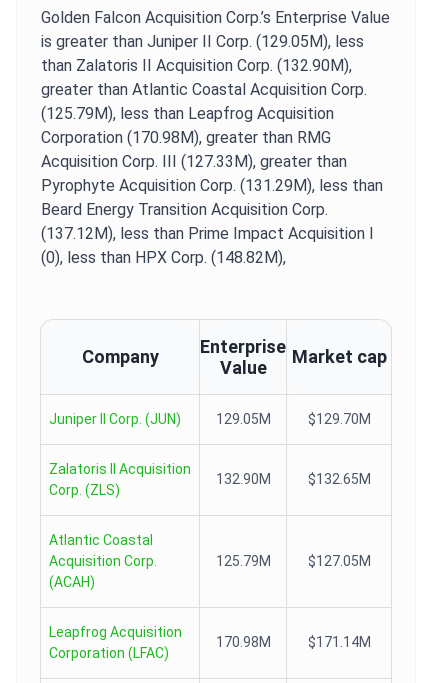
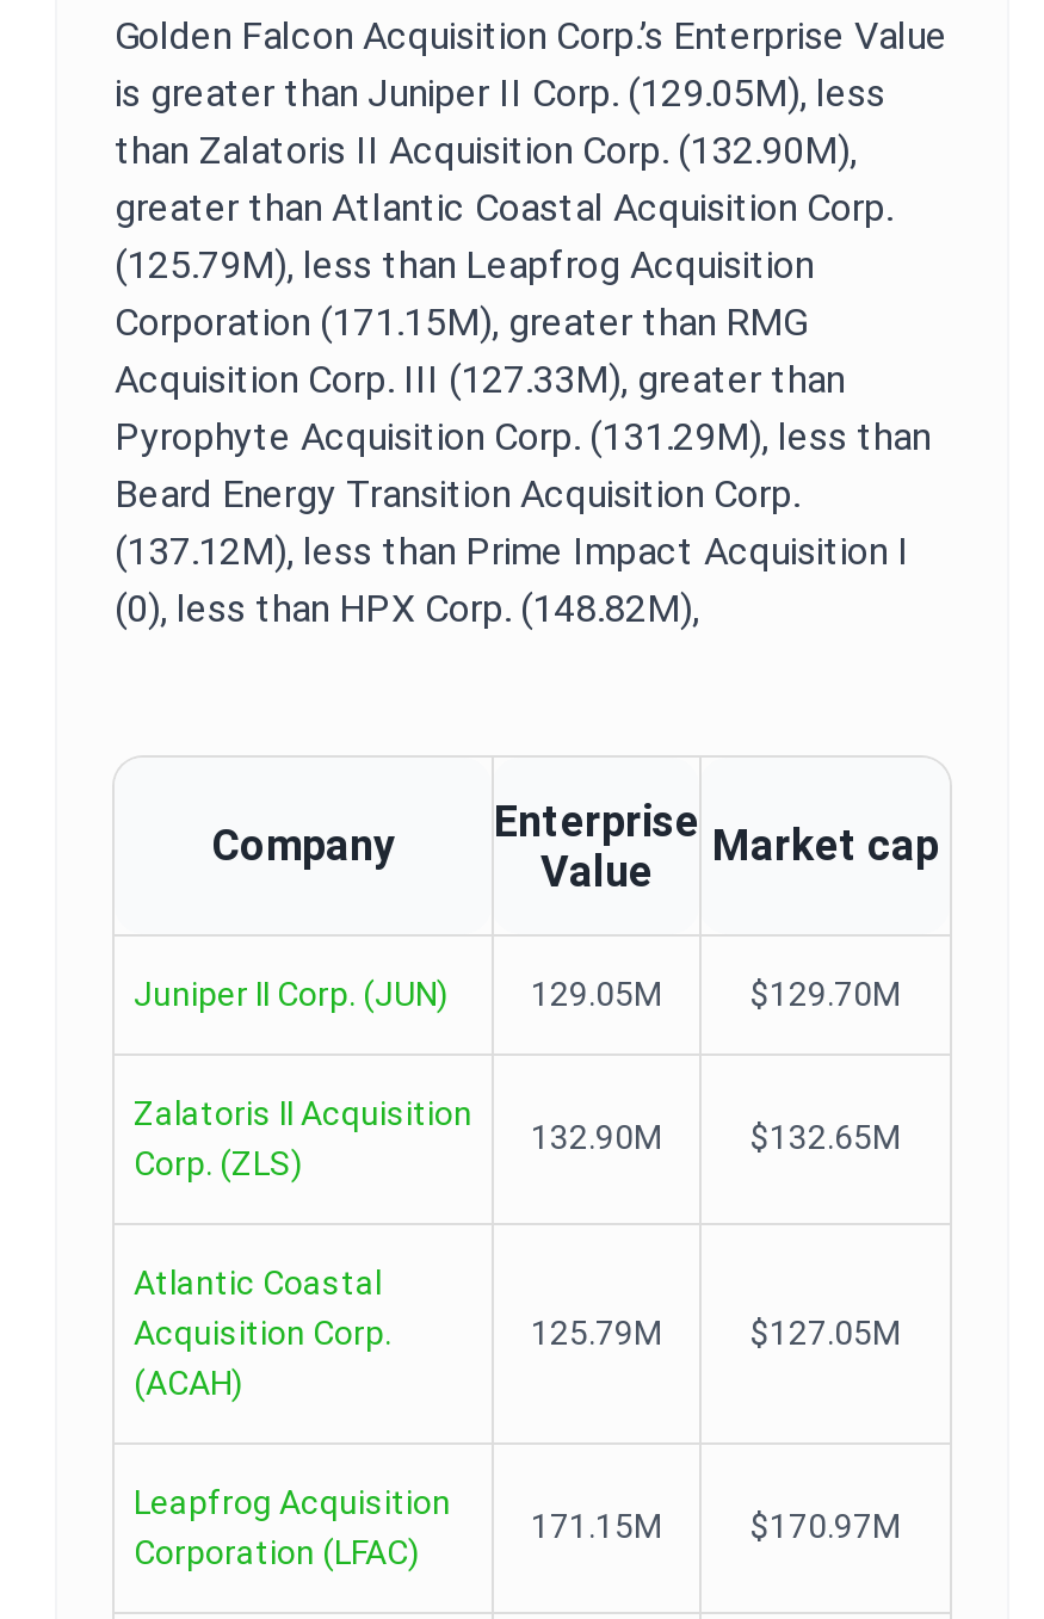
- Corporation (170.98M), greater than RMG
+ Corporation (171.15M), greater than RMG

- 170.98M
- $171.14M
+ 171.15M
+ $170.97M
